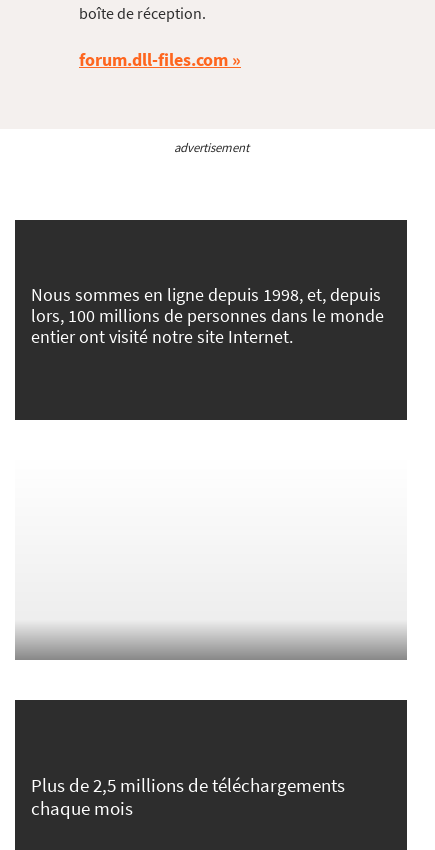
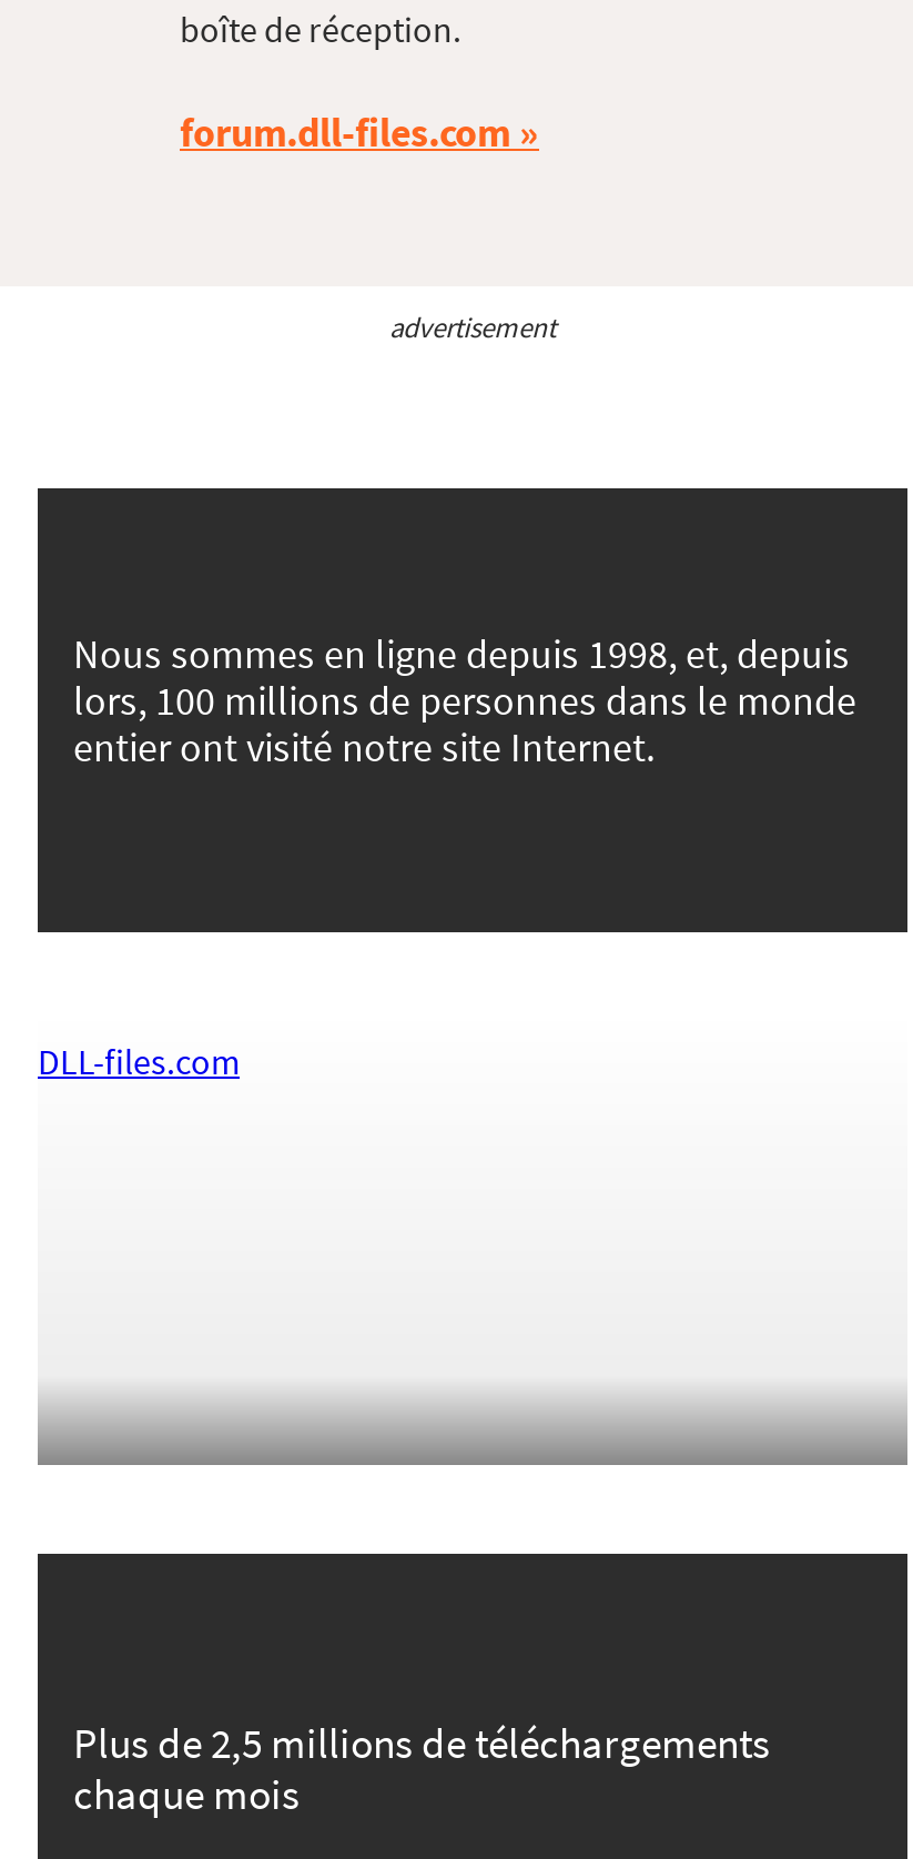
+ DLL-files.com
